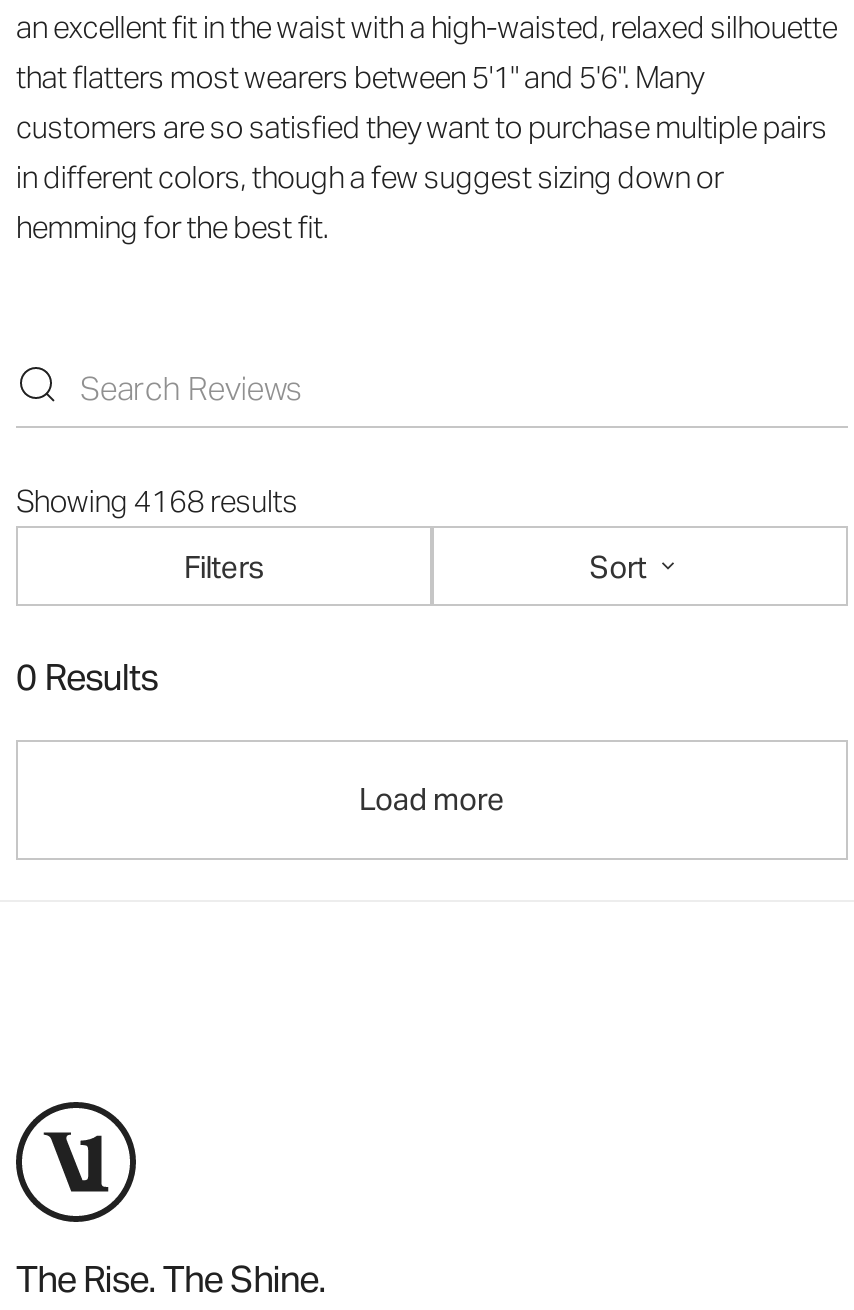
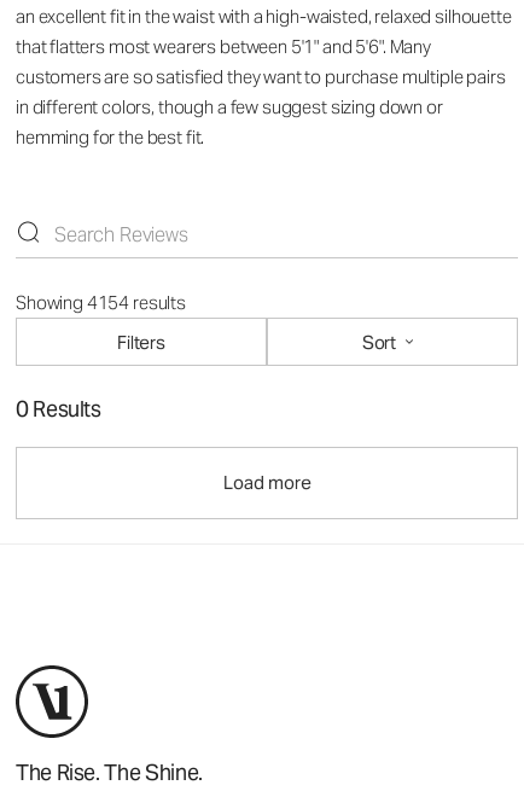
- Showing 4168 results
+ Showing 4154 results
